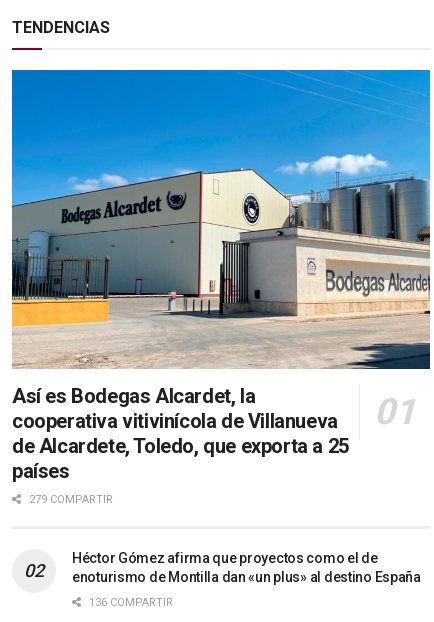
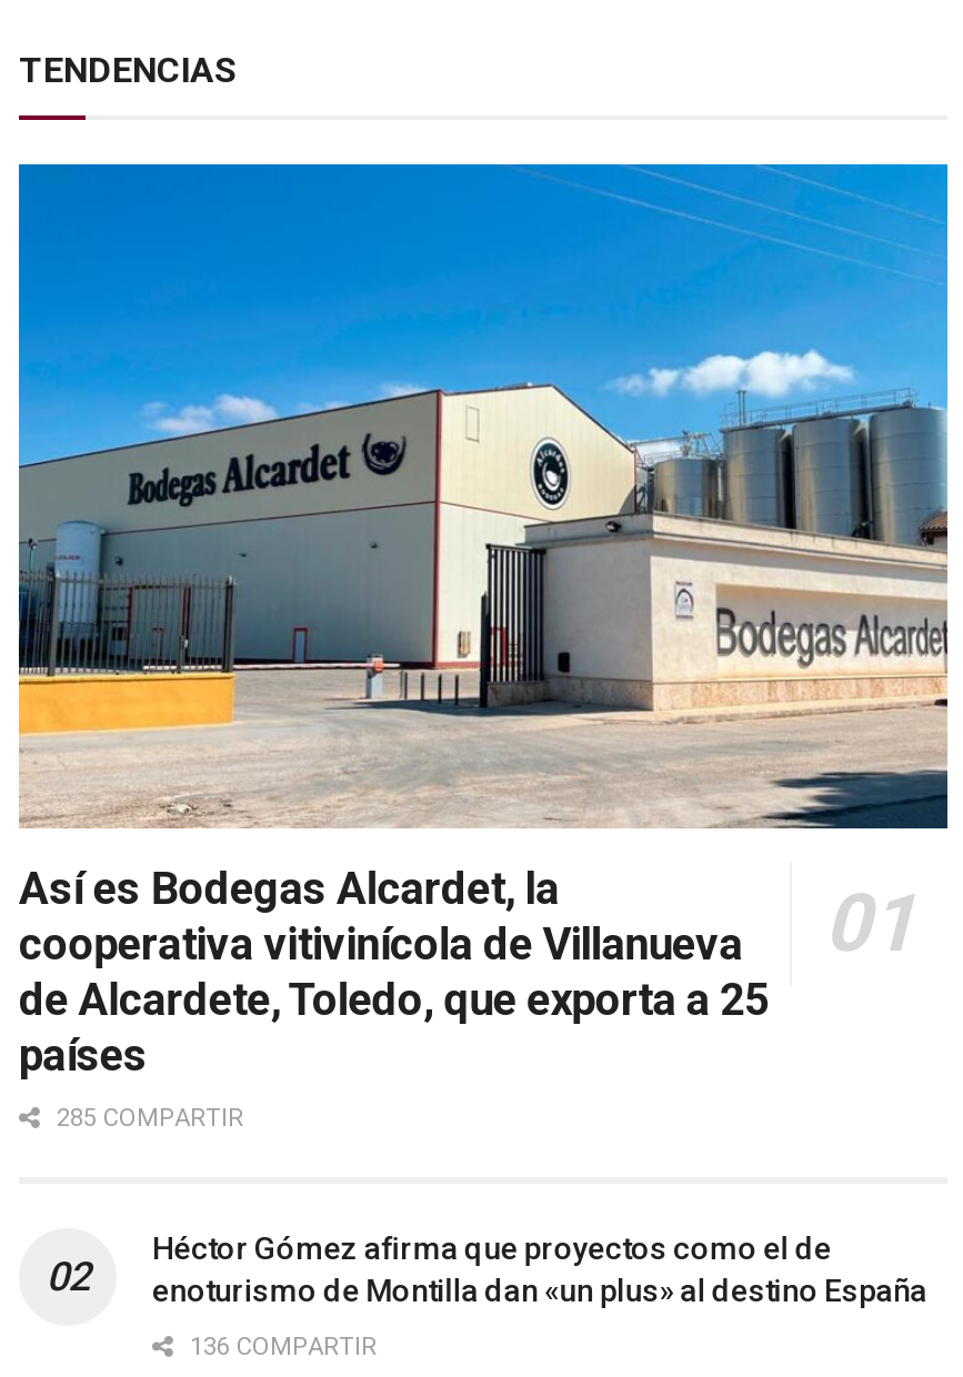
- 279 COMPARTIR
+ 285 COMPARTIR
